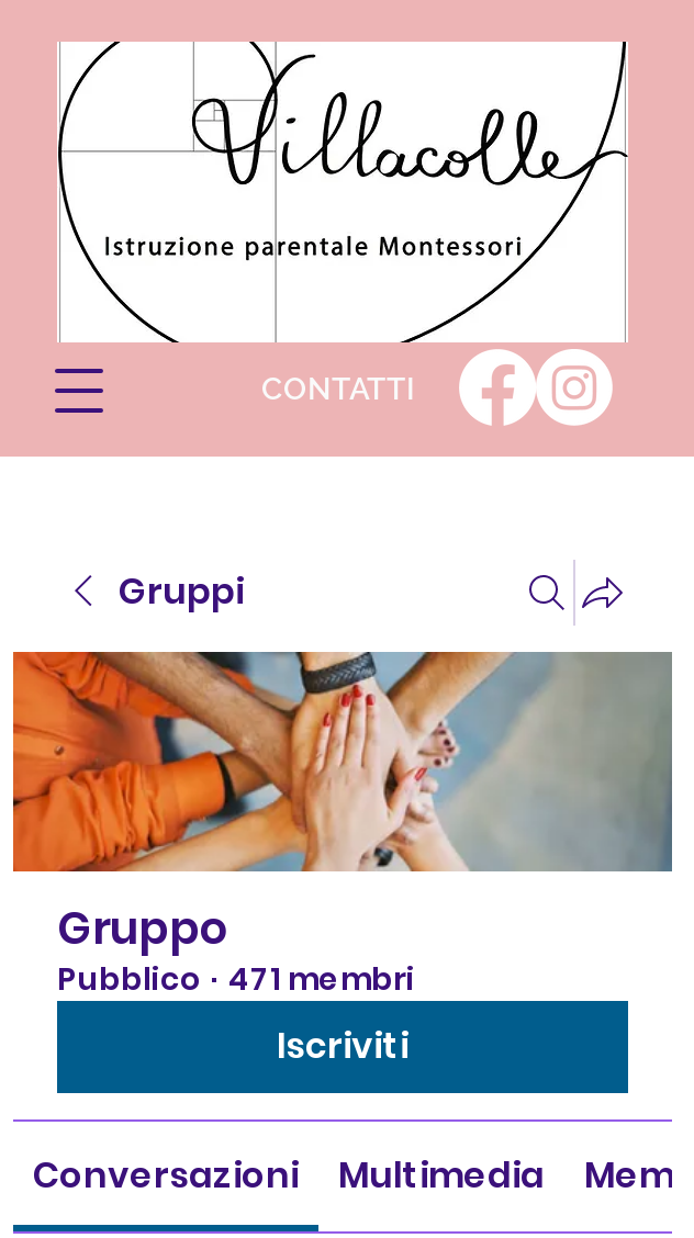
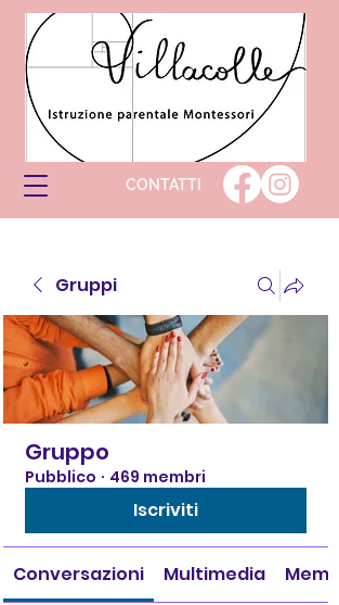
- Pubblico · 471 membri
+ Pubblico · 469 membri
